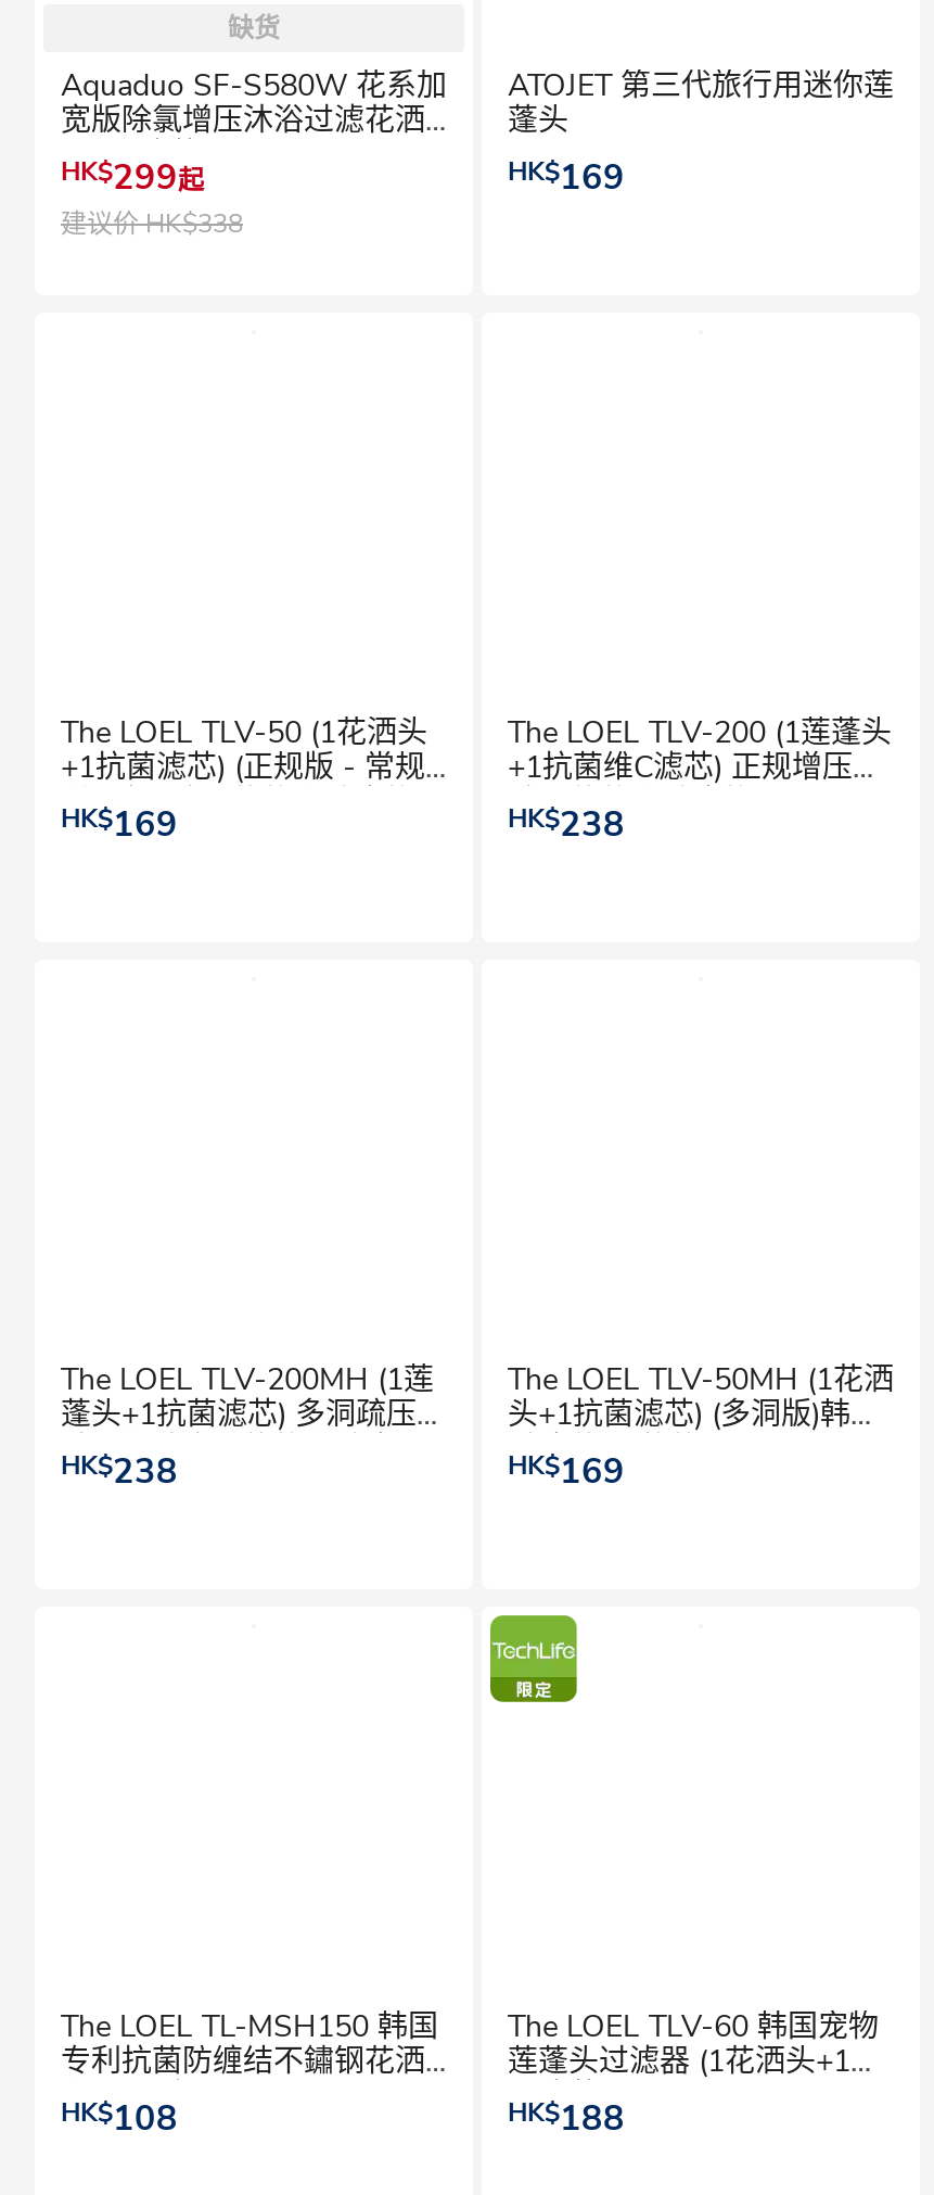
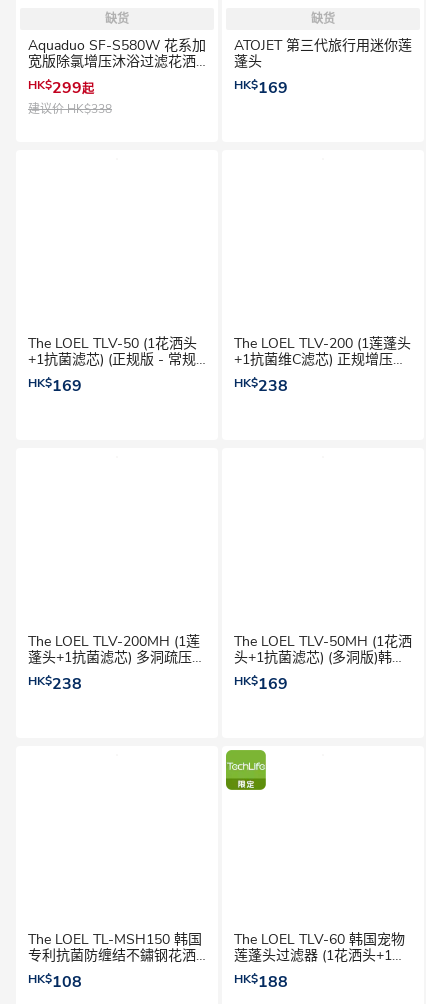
+ 缺货
